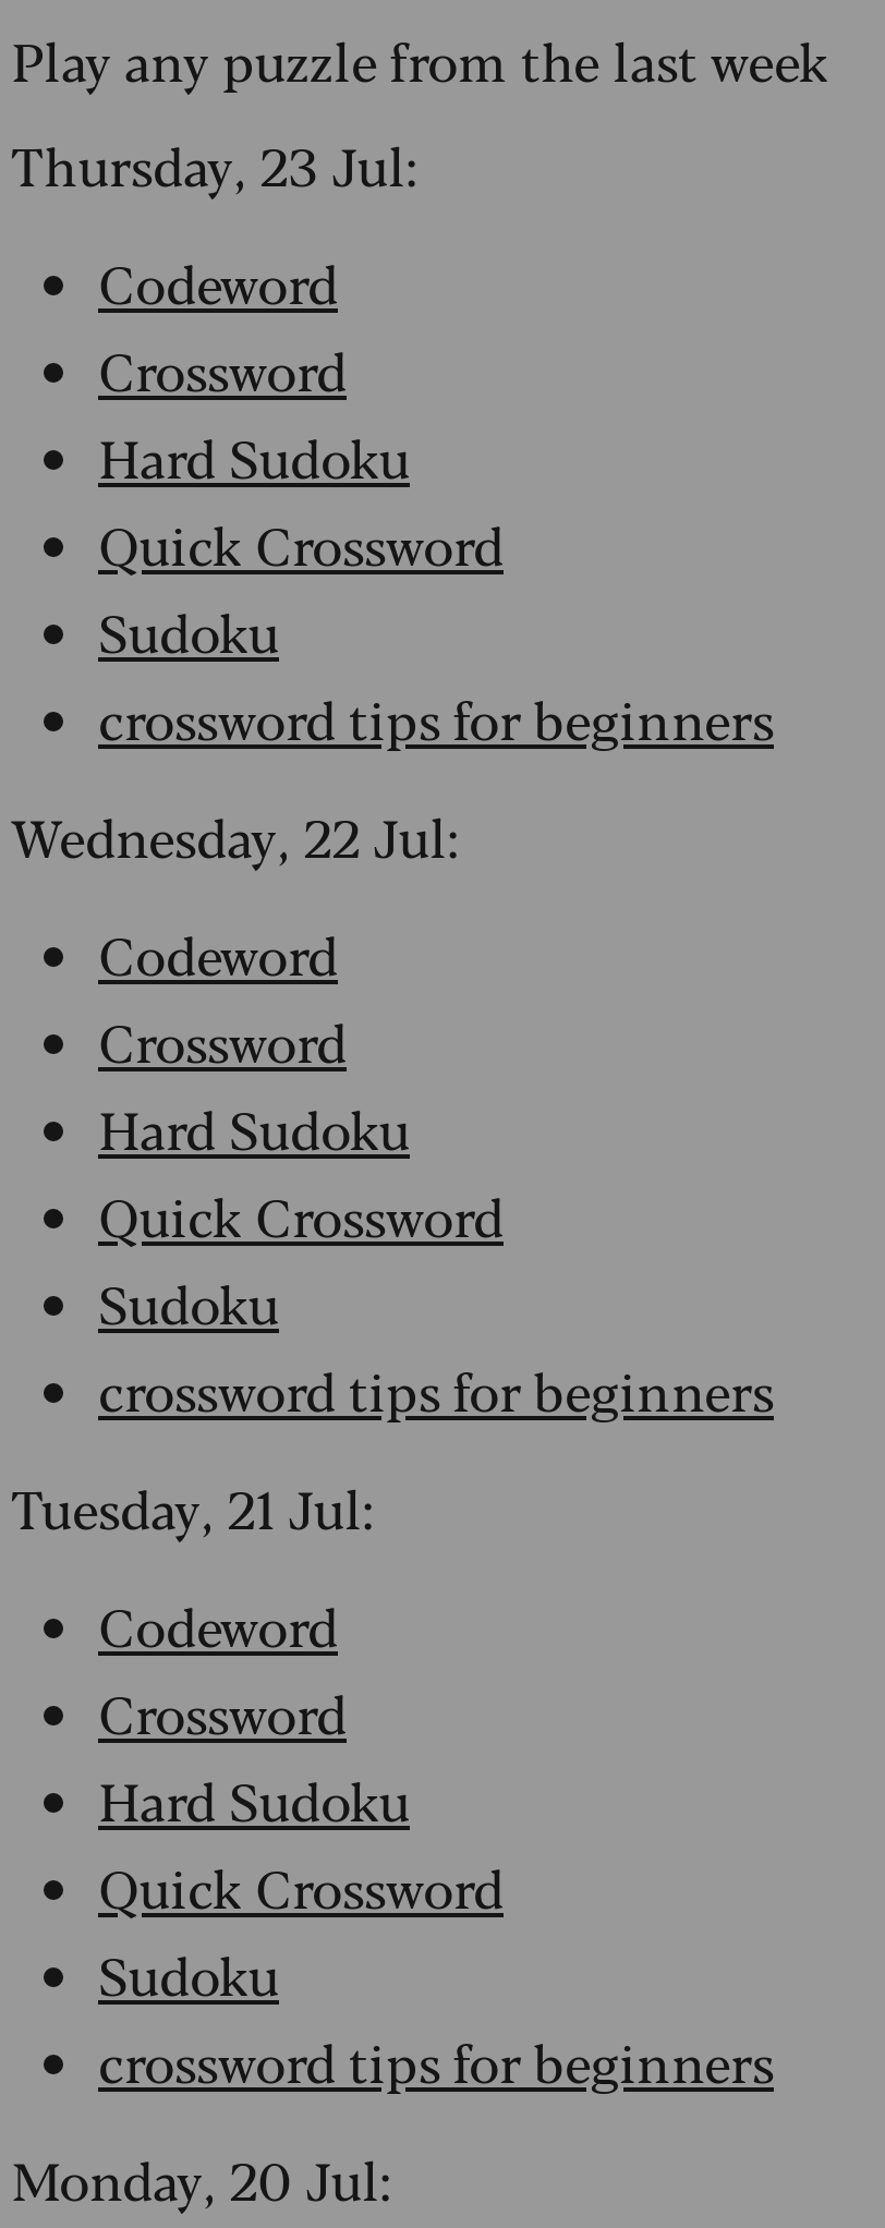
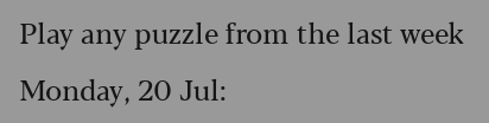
- Thursday, 23 Jul:
- Codeword
- Crossword
- Hard Sudoku
- Quick Crossword
- Sudoku
- crossword tips for beginners
- Wednesday, 22 Jul:
- Codeword
- Crossword
- Hard Sudoku
- Quick Crossword
- Sudoku
- crossword tips for beginners
- Tuesday, 21 Jul:
- Codeword
- Crossword
- Hard Sudoku
- Quick Crossword
- Sudoku
- crossword tips for beginners
